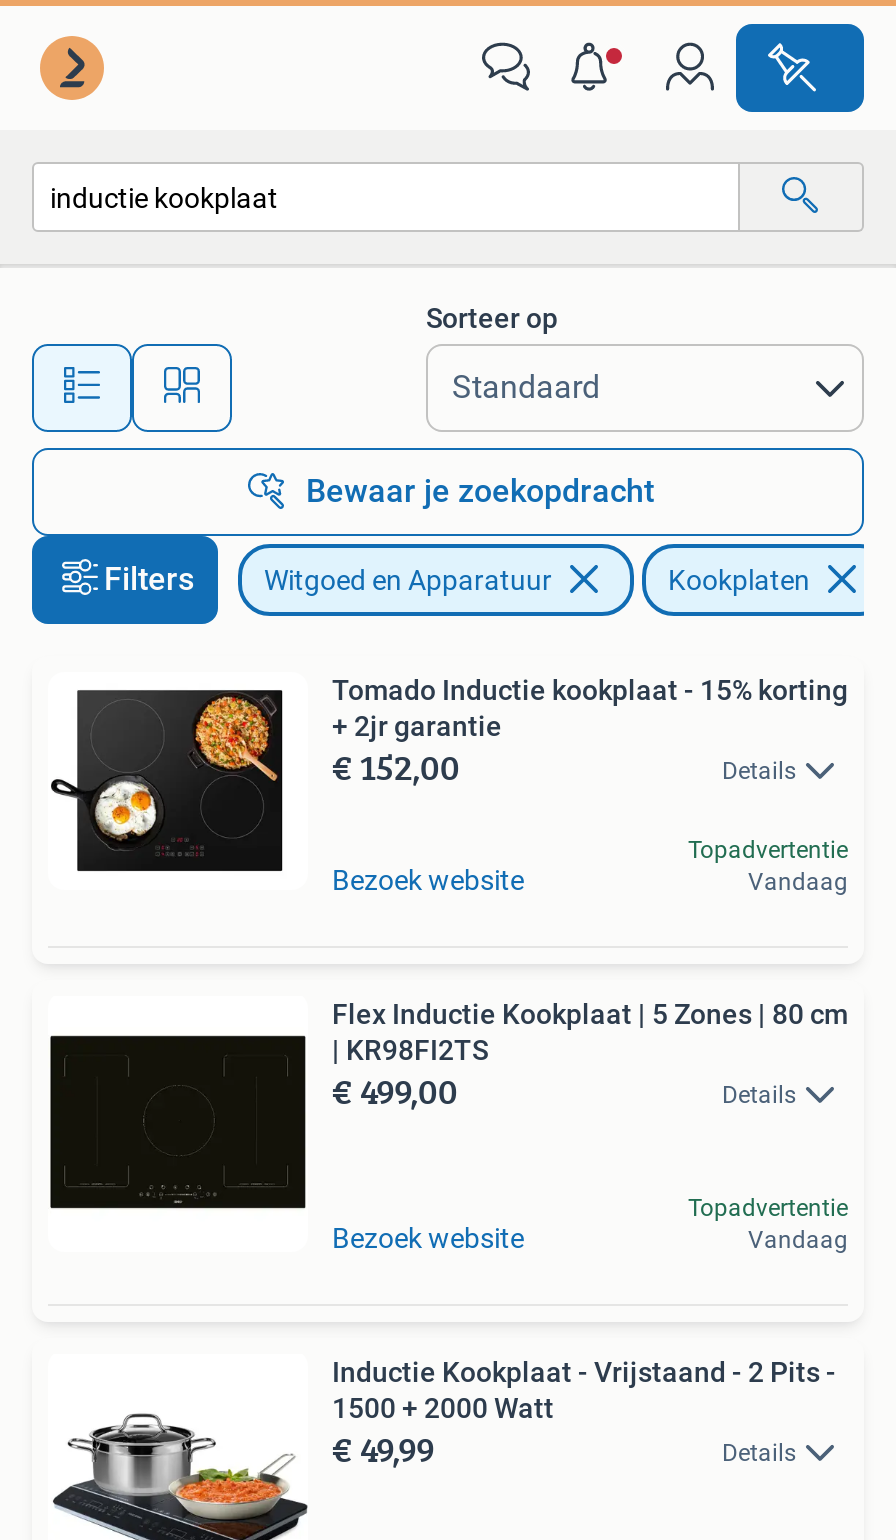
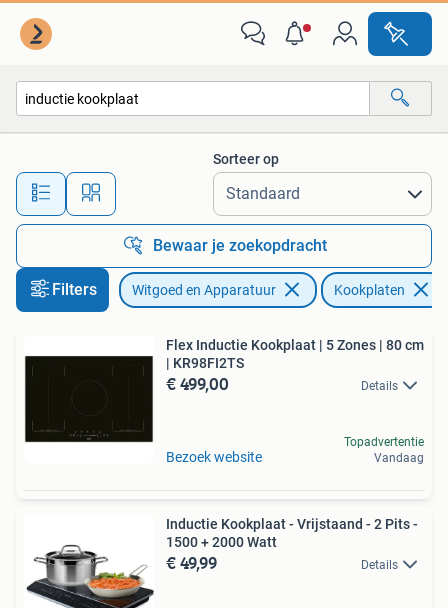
- [image]
- Tomado Inductie kookplaat - 15% korting
- + 2jr garantie
- € 152,00
- Details
- Bezoek website

- Topadvertentie
- Vandaag
